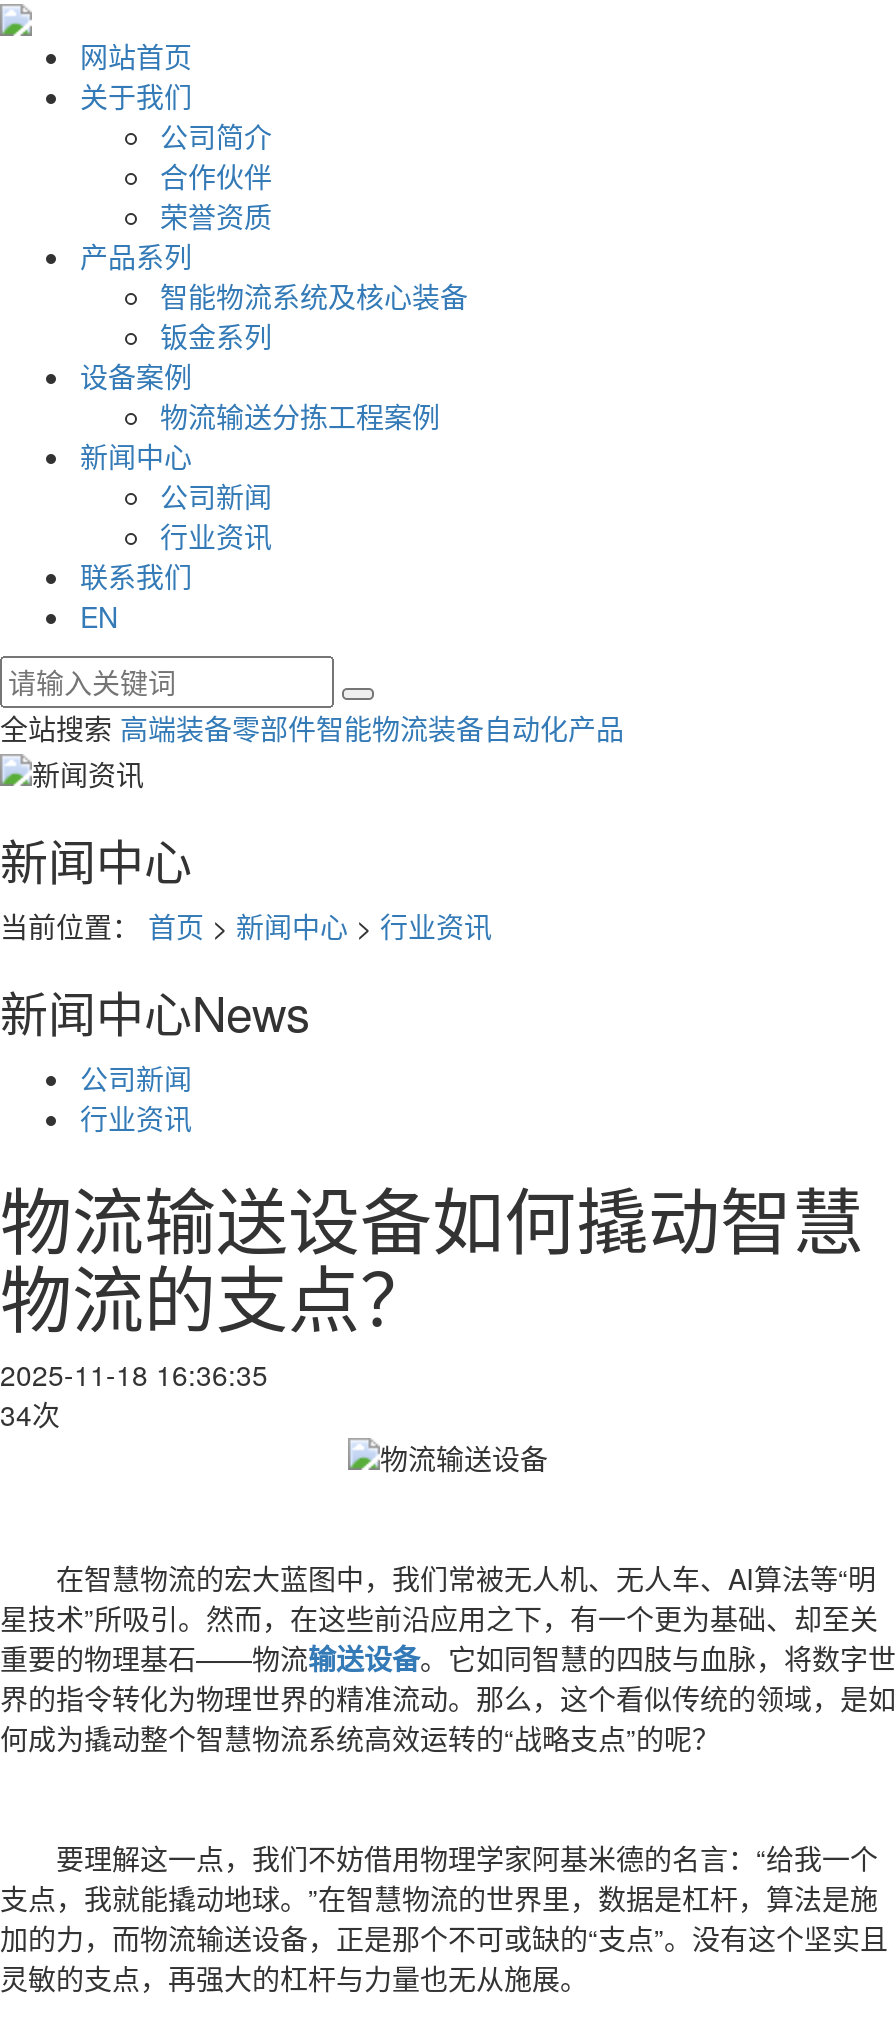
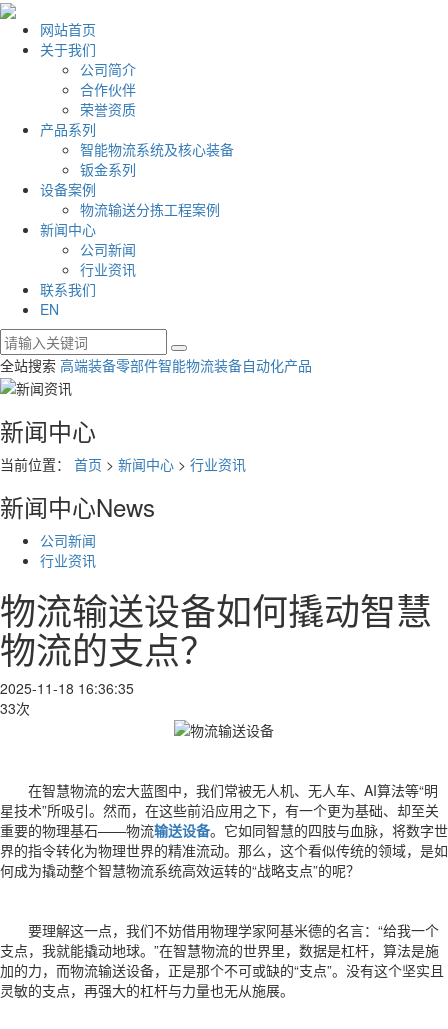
- 34次
+ 33次
